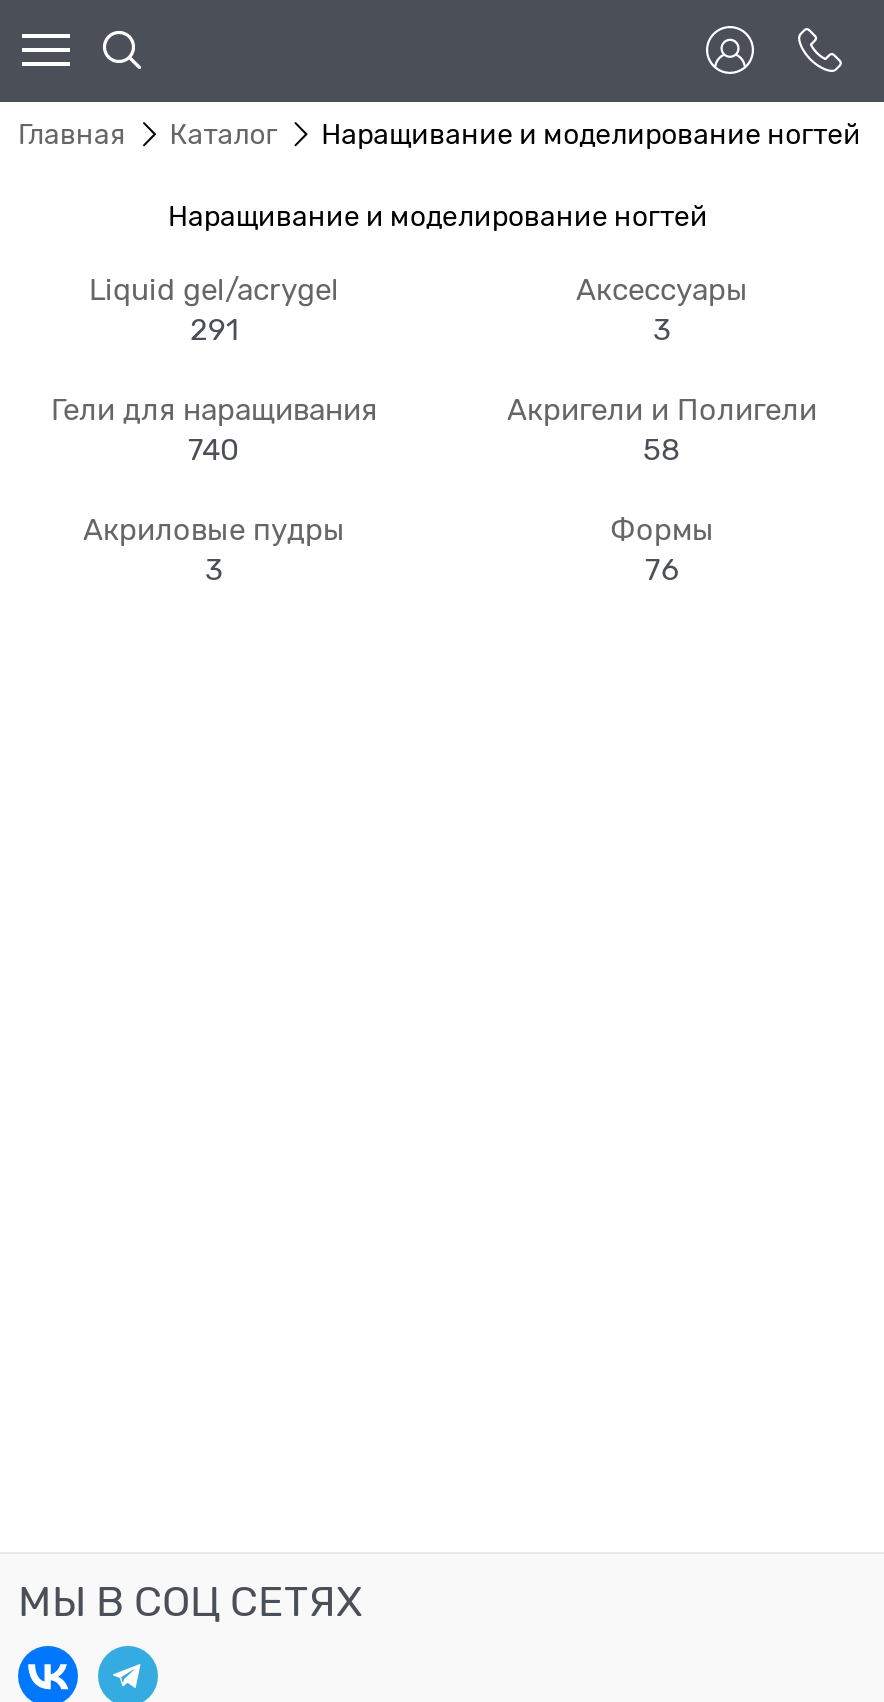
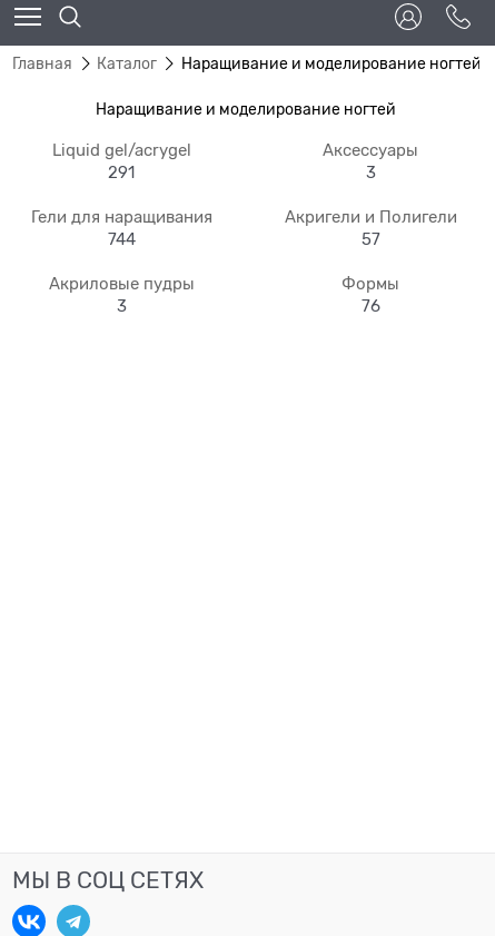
- 740
+ 744

- 58
+ 57
